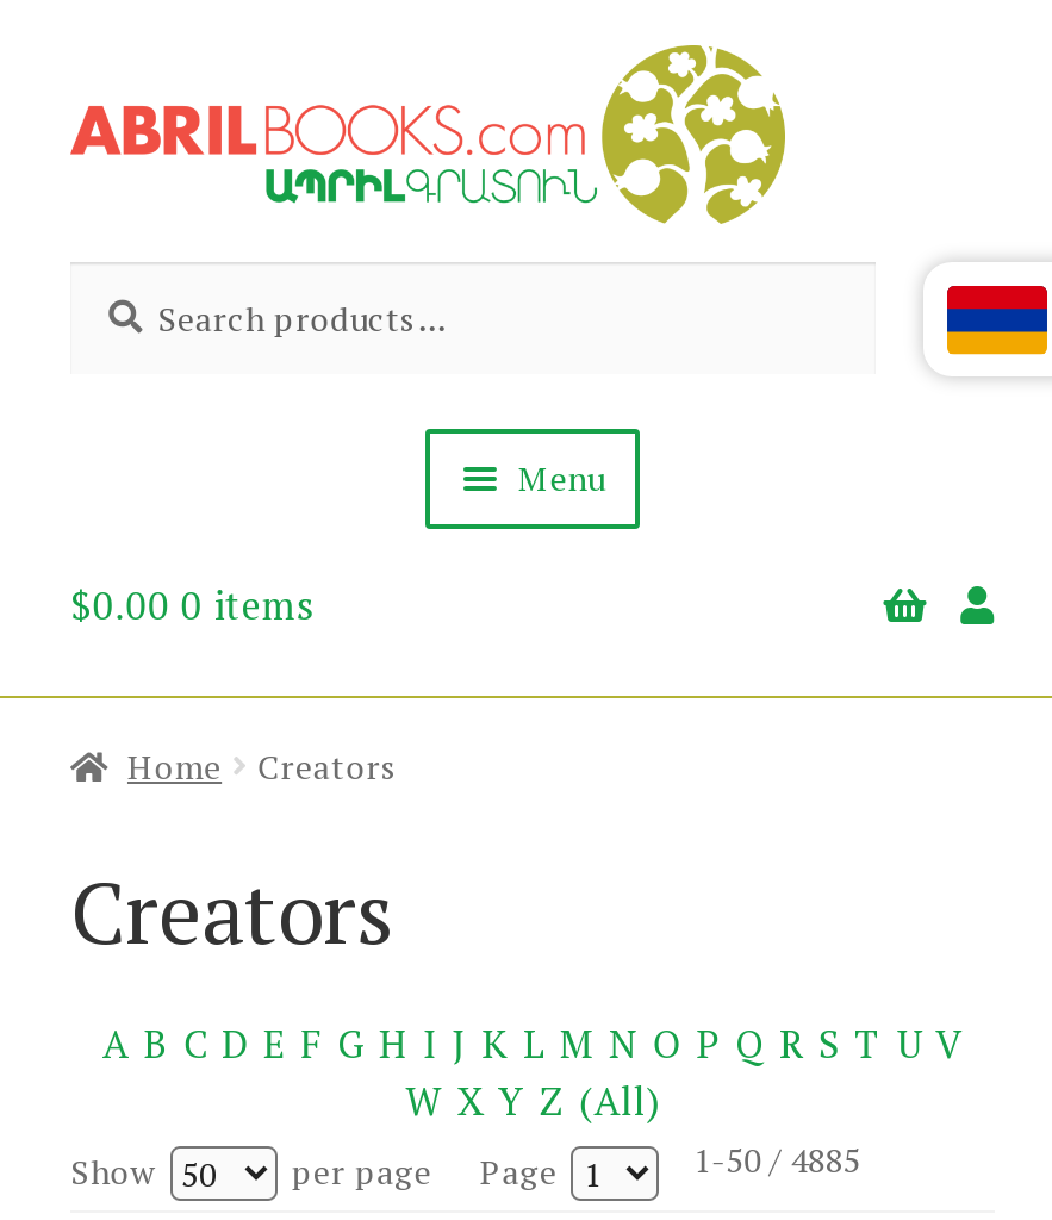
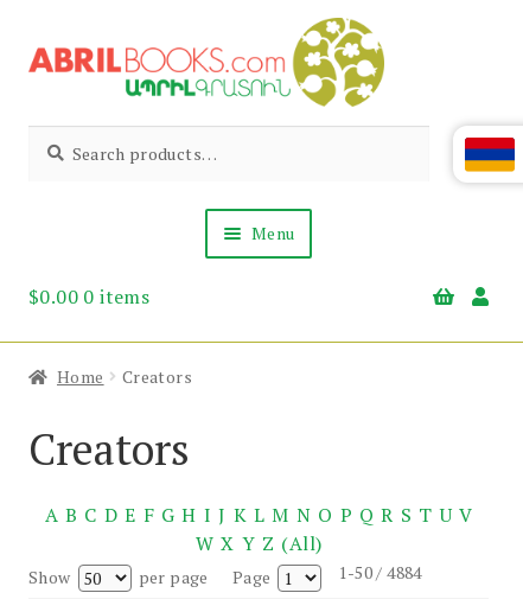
- 1-50 / 4885
+ 1-50 / 4884
